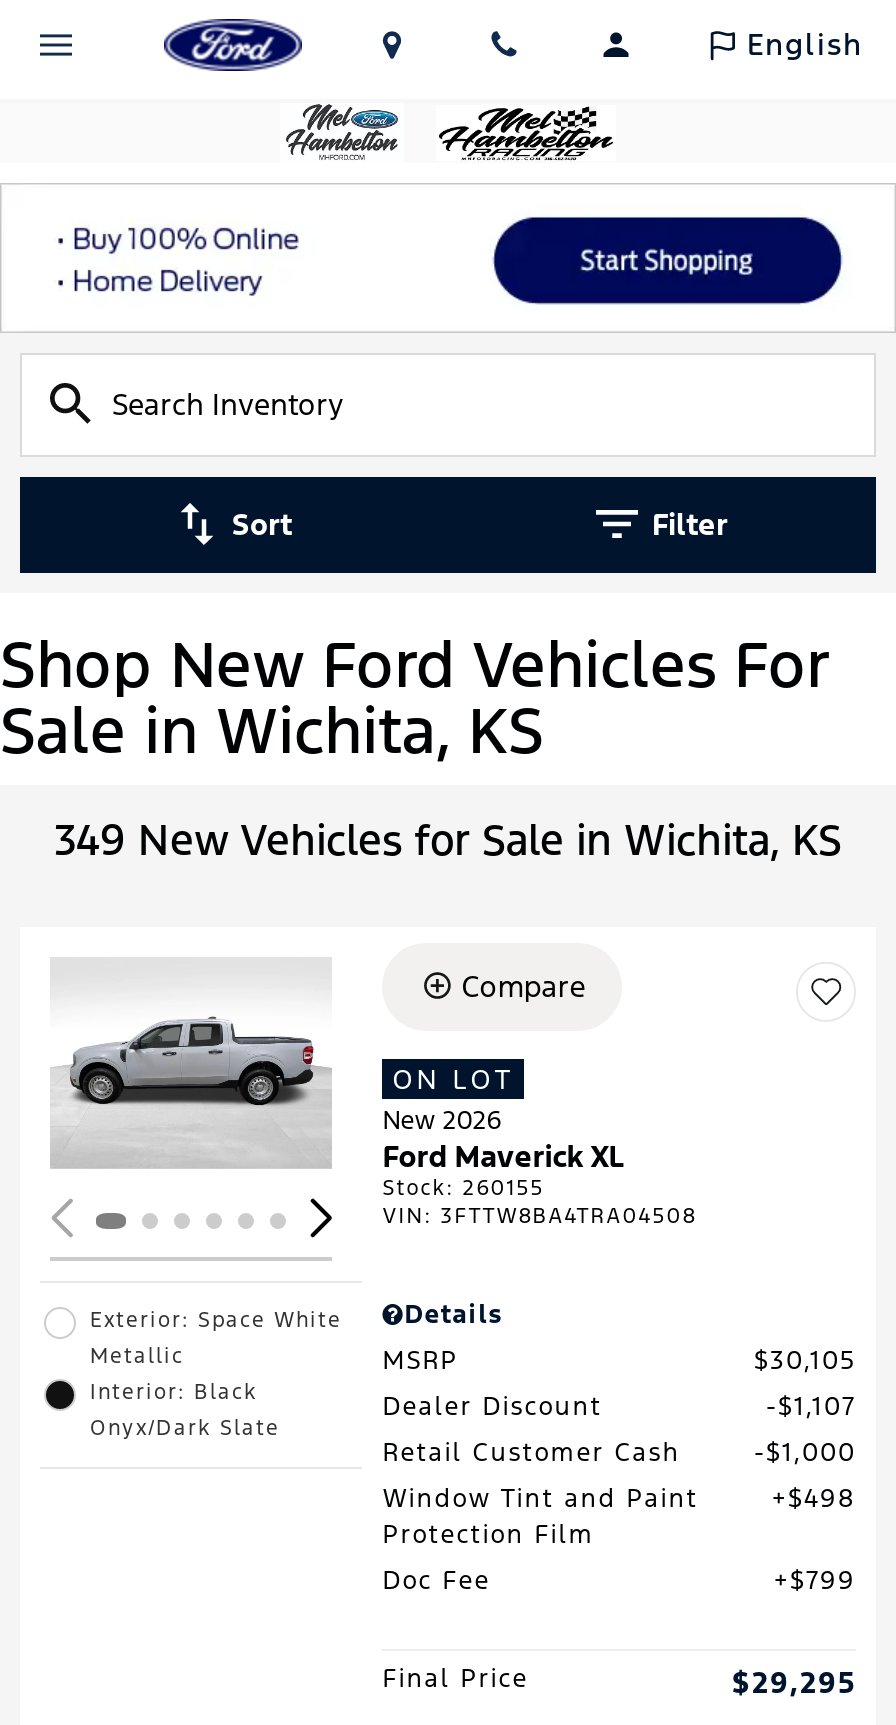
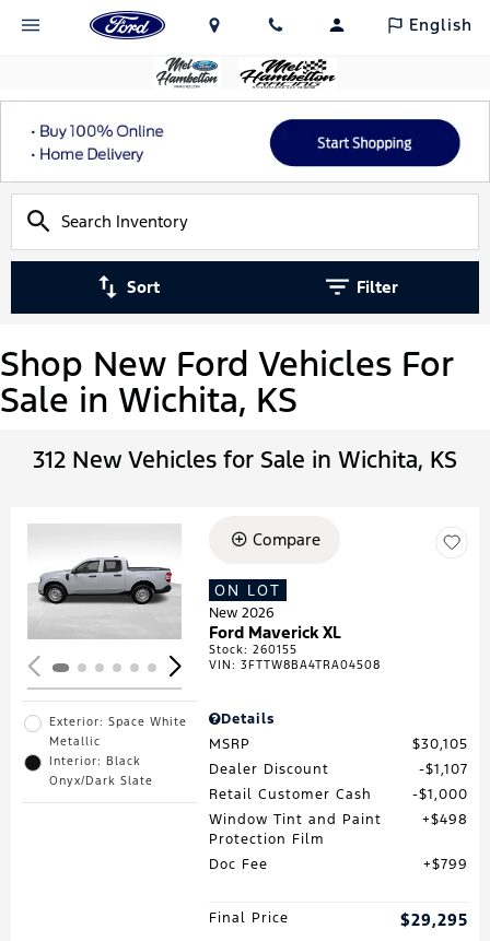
- 349 New Vehicles for Sale in Wichita, KS
+ 312 New Vehicles for Sale in Wichita, KS
